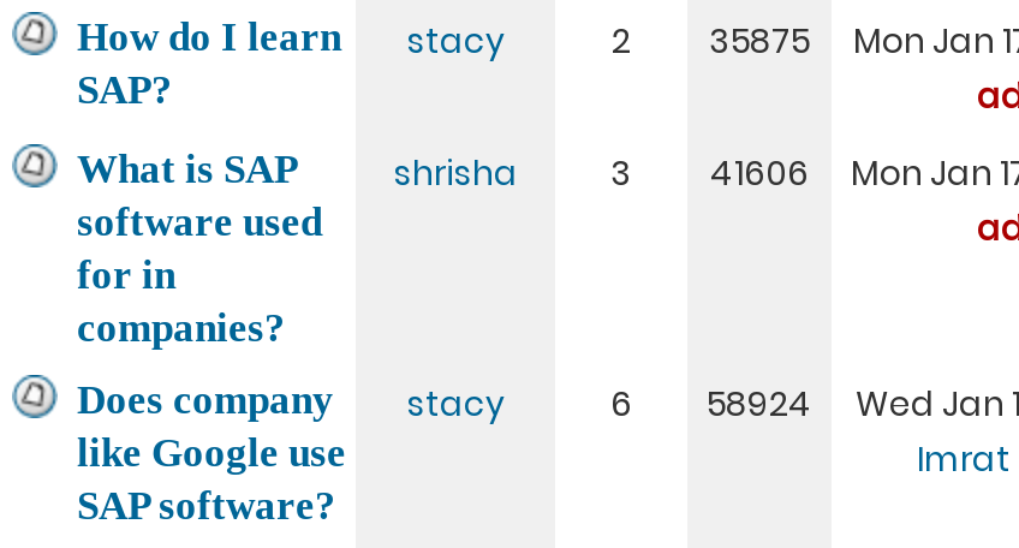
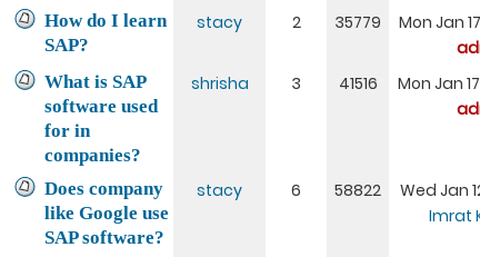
- 35875
+ 35779

- 41606
+ 41516

- 58924
+ 58822
